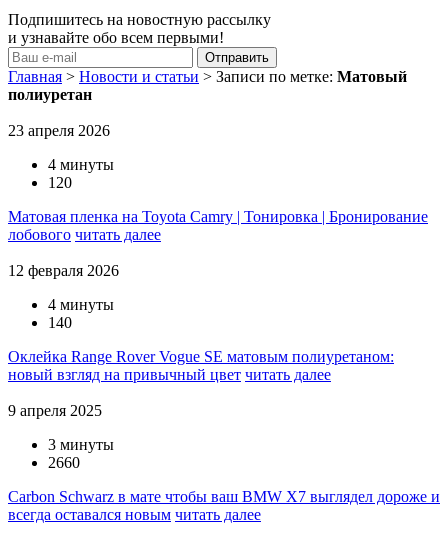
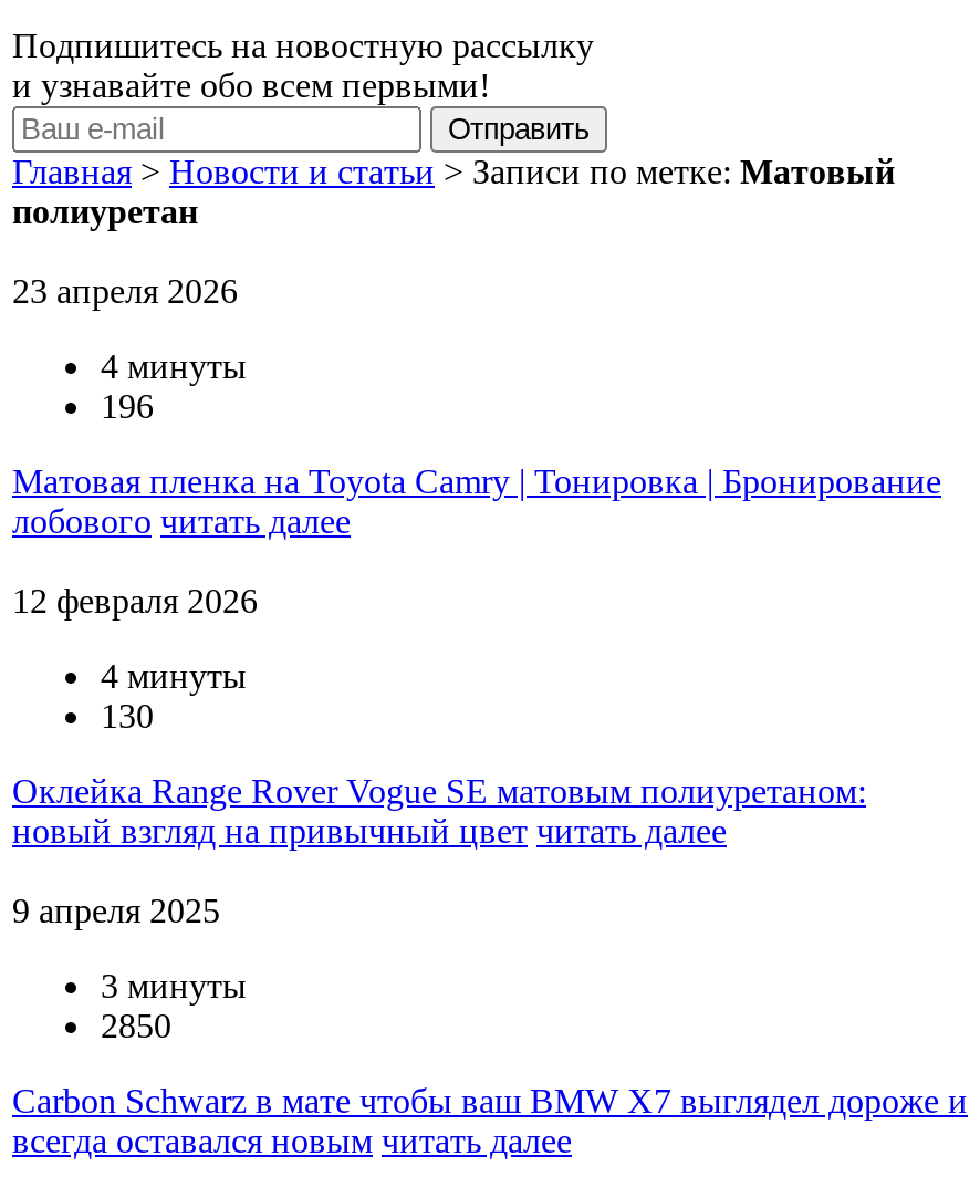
- 120
+ 196

- 140
+ 130

- 2660
+ 2850
